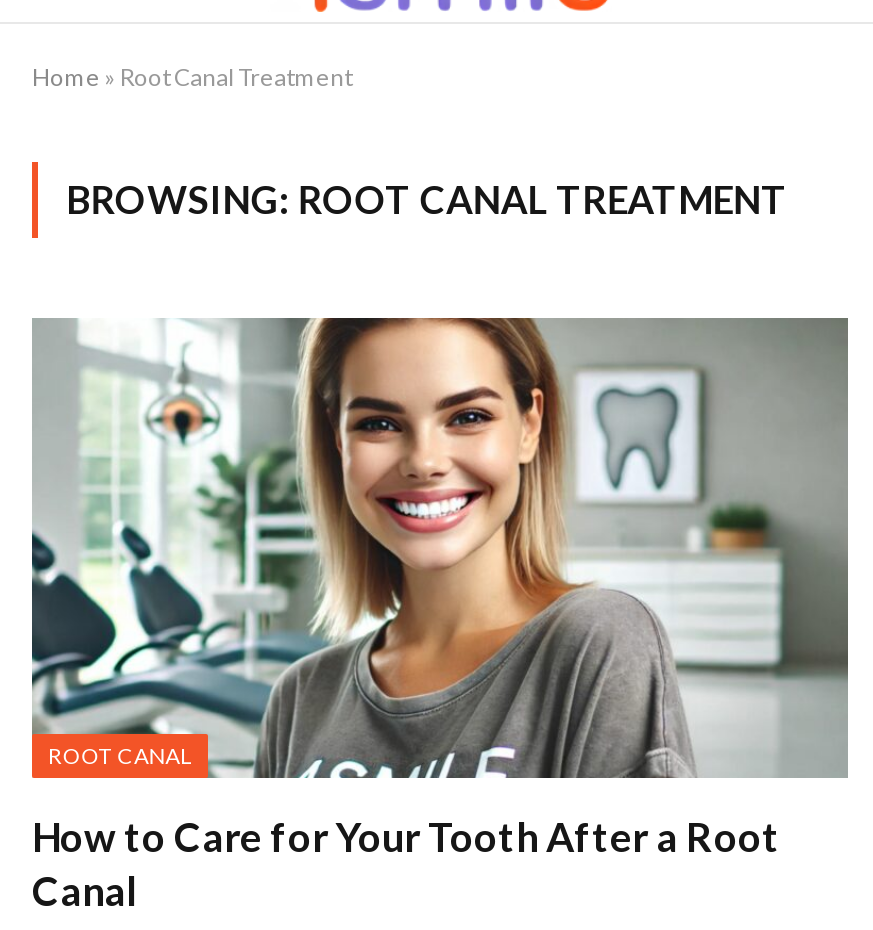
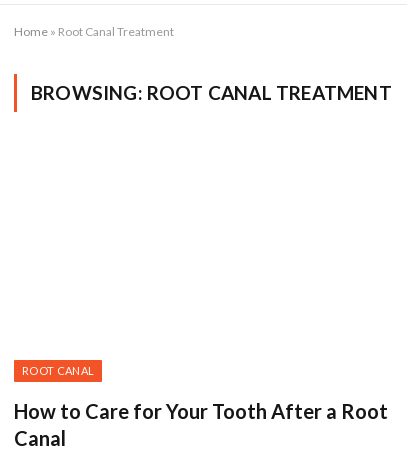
- [image]
